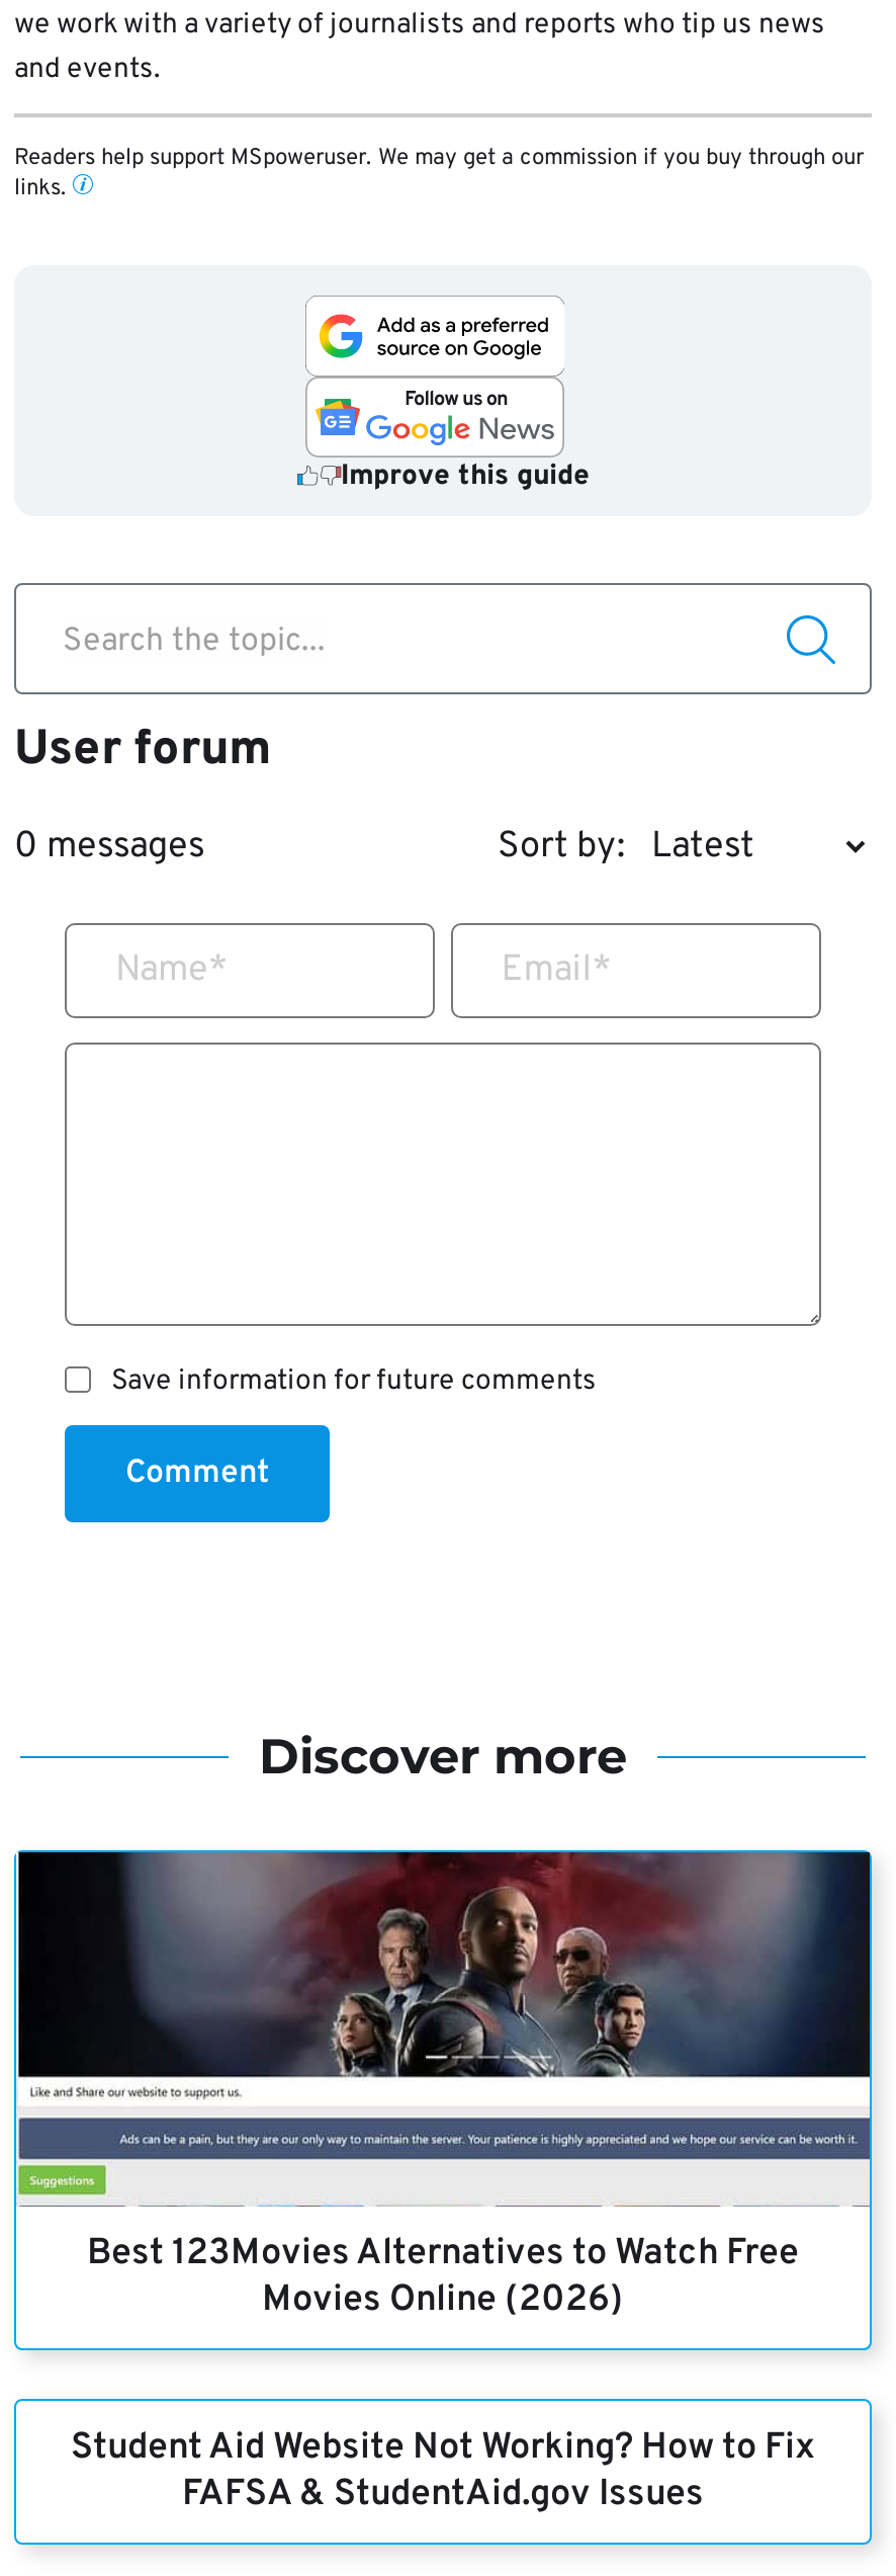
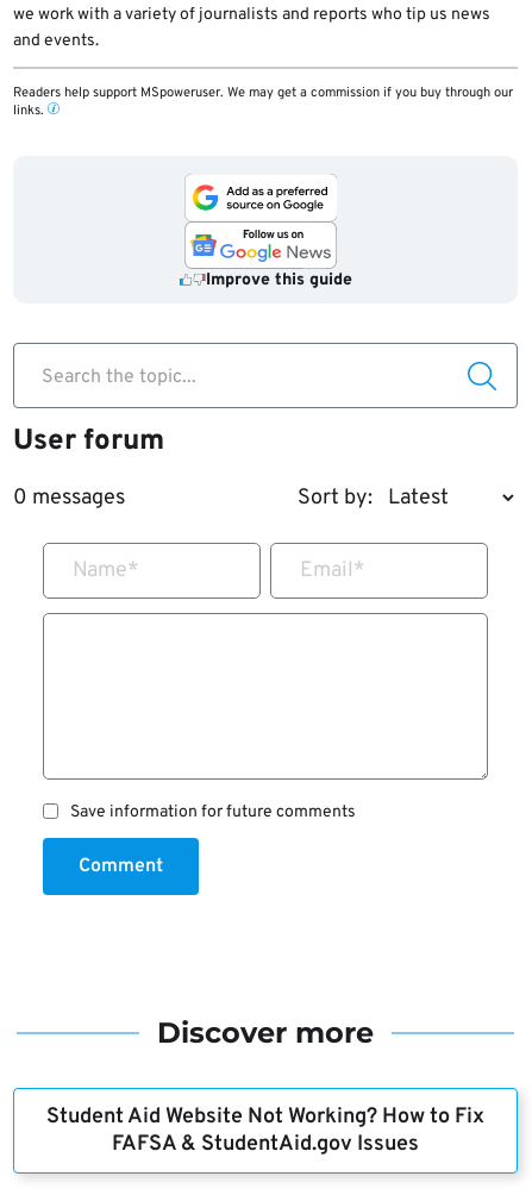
- [image]
- Best 123Movies Alternatives to Watch Free
- Movies Online (2026)
